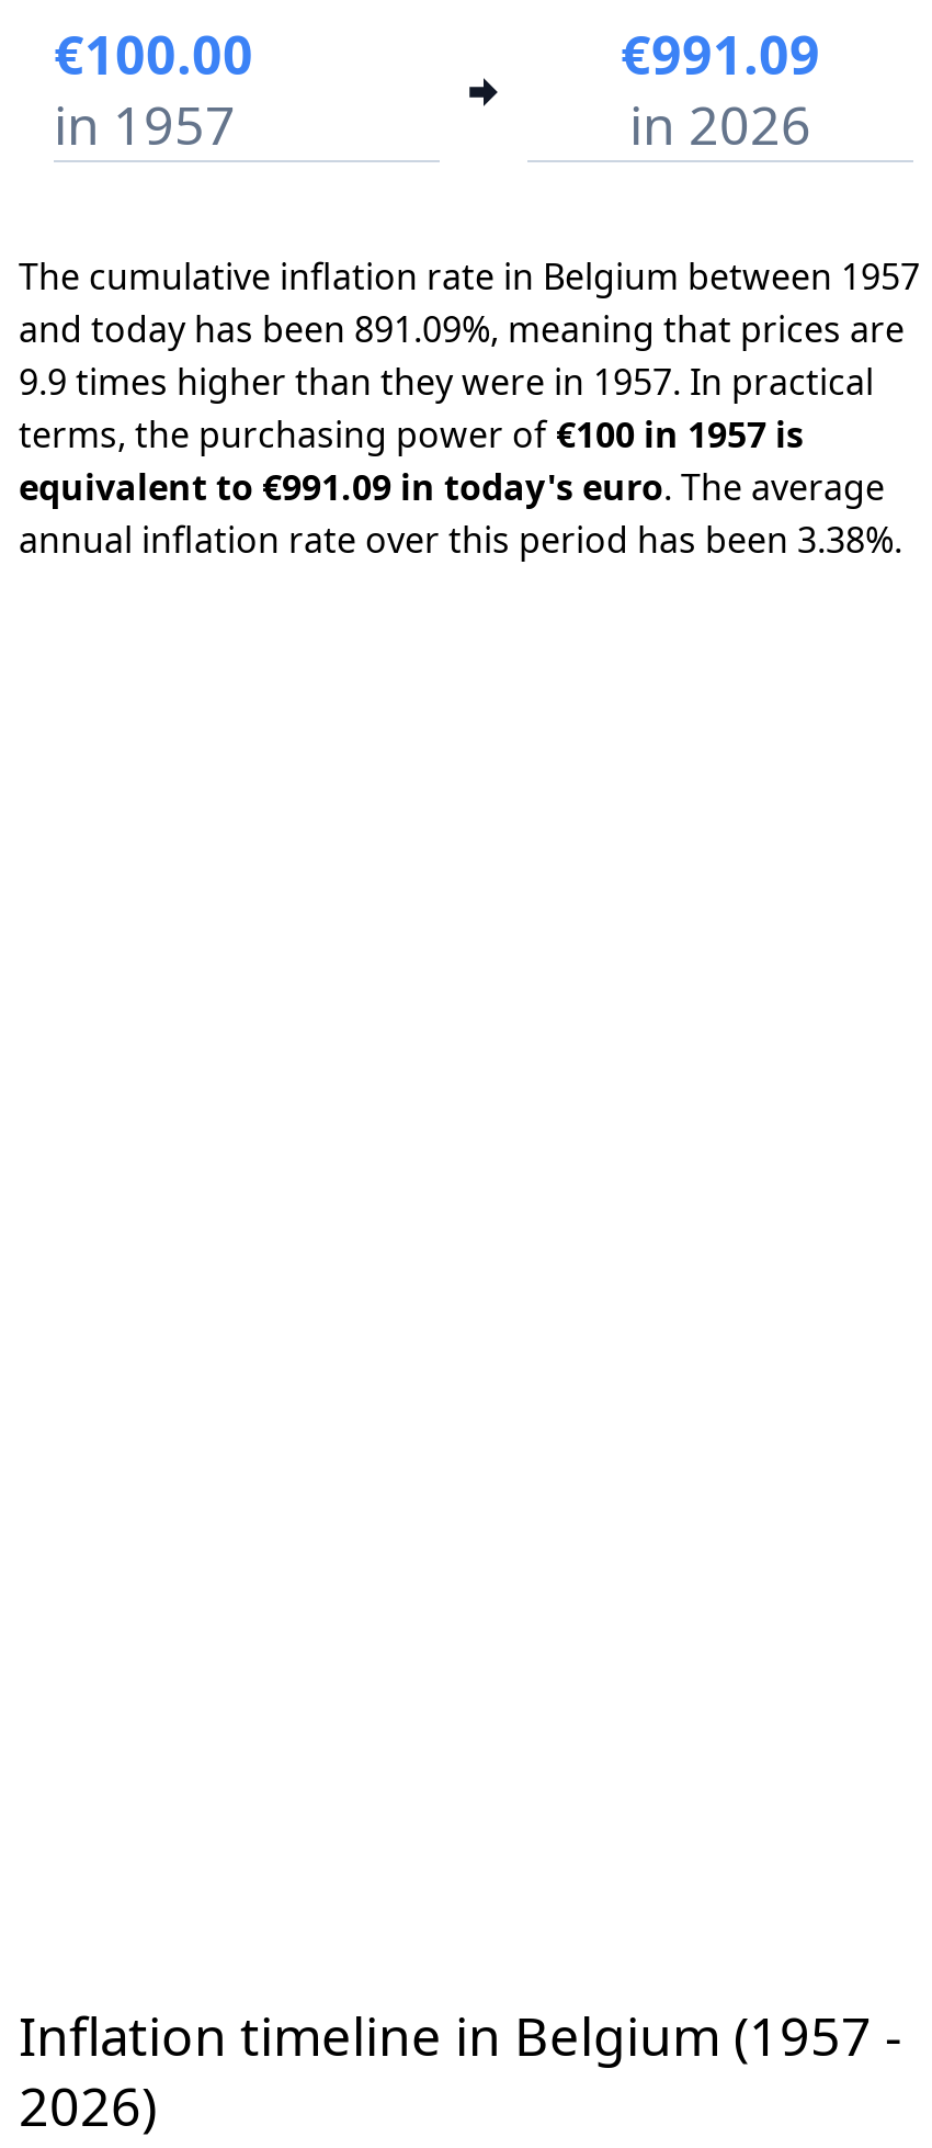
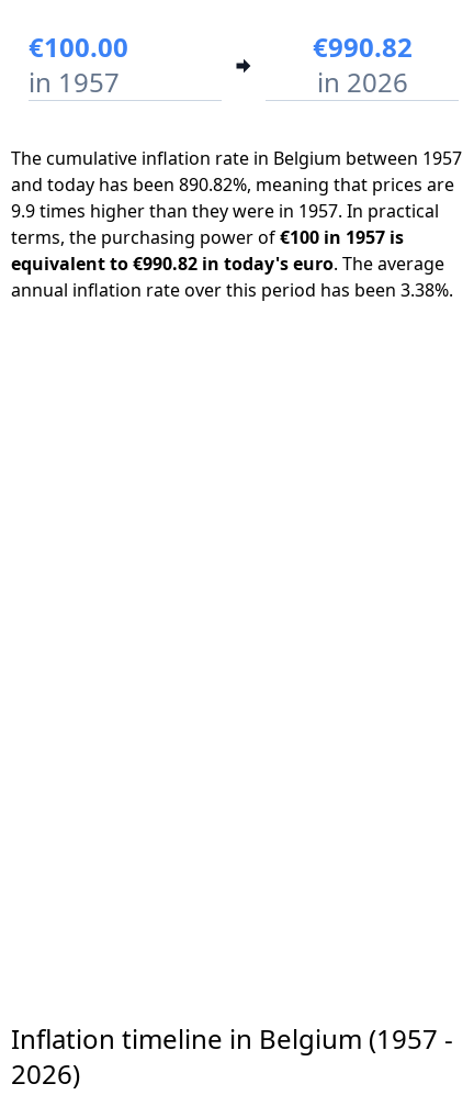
- €991.09
+ €990.82

- and today has been 891.09%, meaning that prices are
+ and today has been 890.82%, meaning that prices are

- equivalent to €991.09 in today's euro. The average
+ equivalent to €990.82 in today's euro. The average
